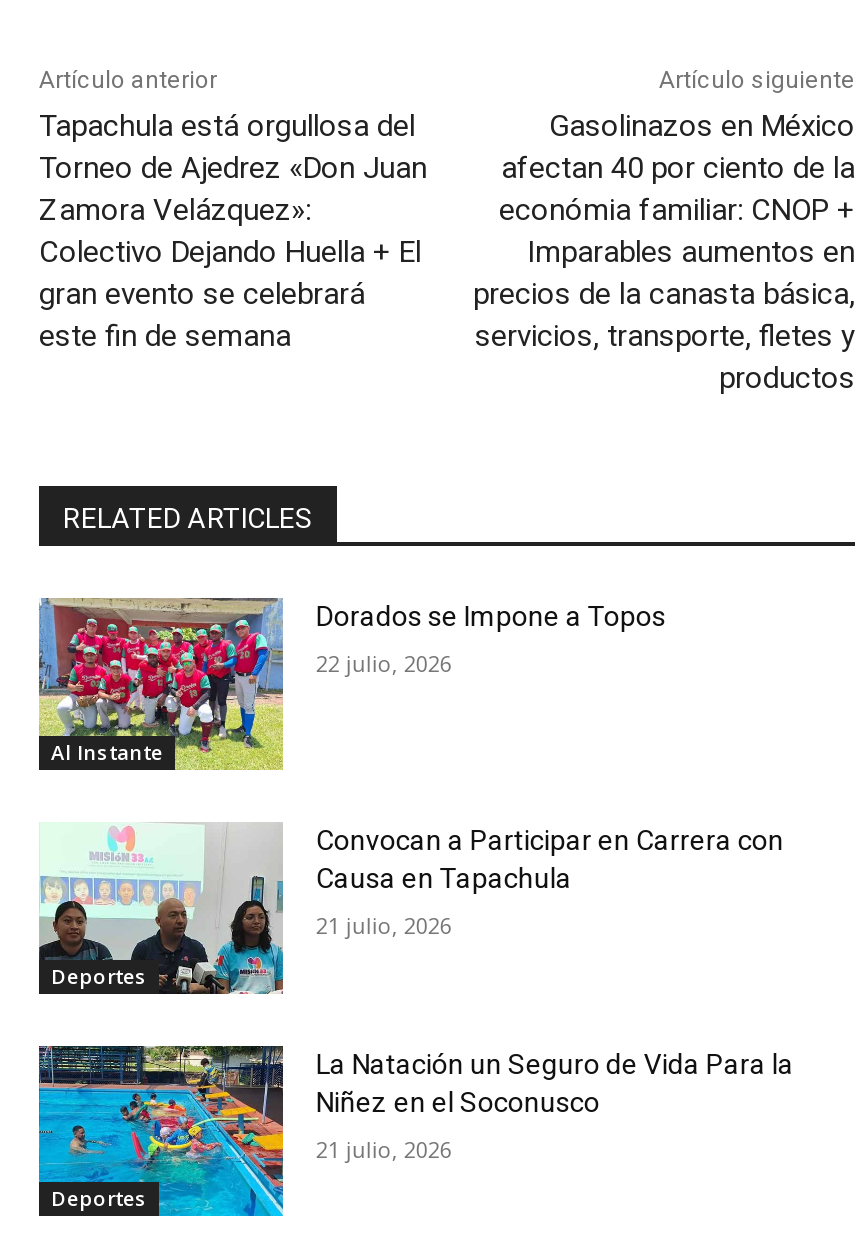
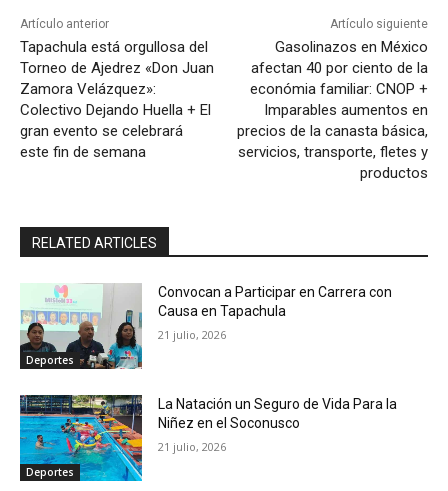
- [image]
- Al Instante

- Dorados se Impone a Topos
- 22 julio, 2026
